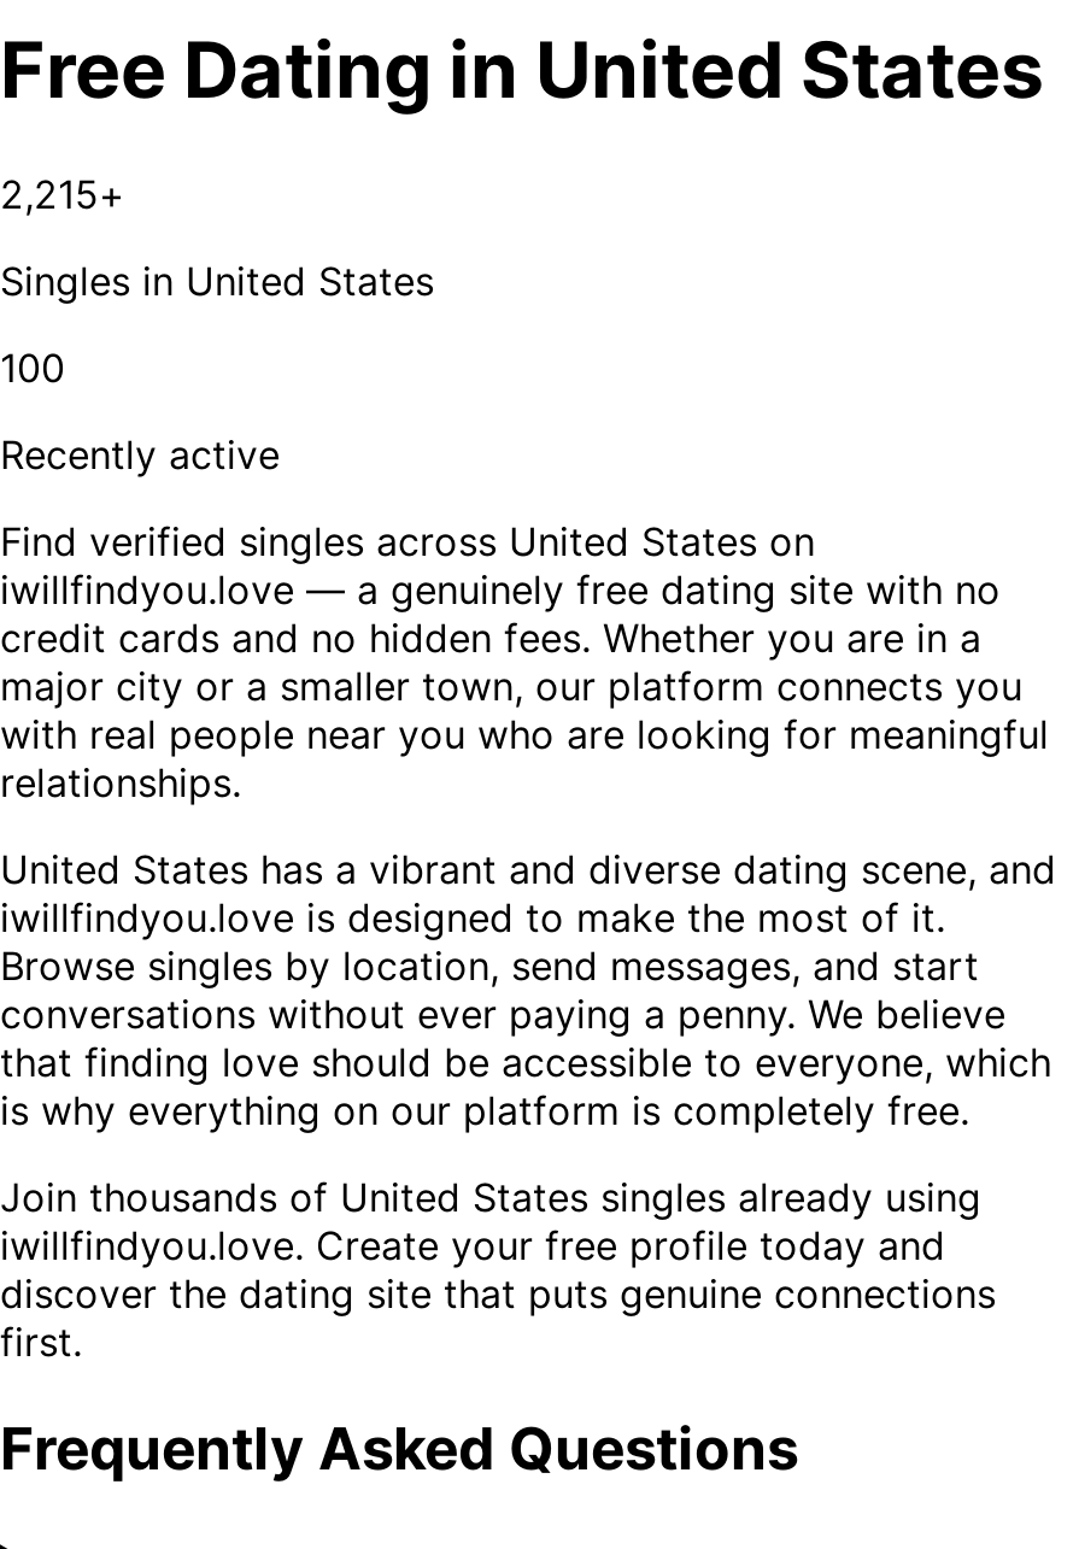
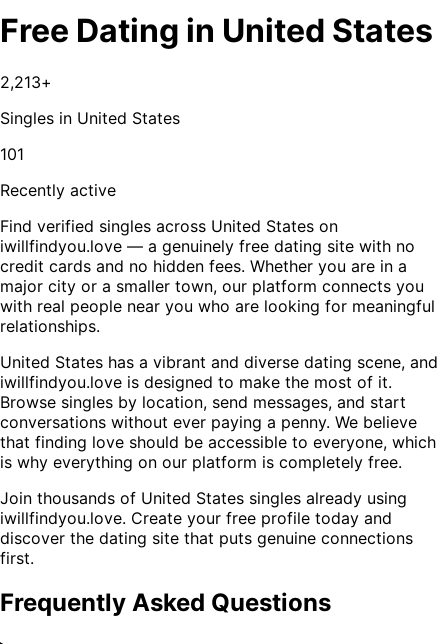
- 2,215+
+ 2,213+

- 100
+ 101
